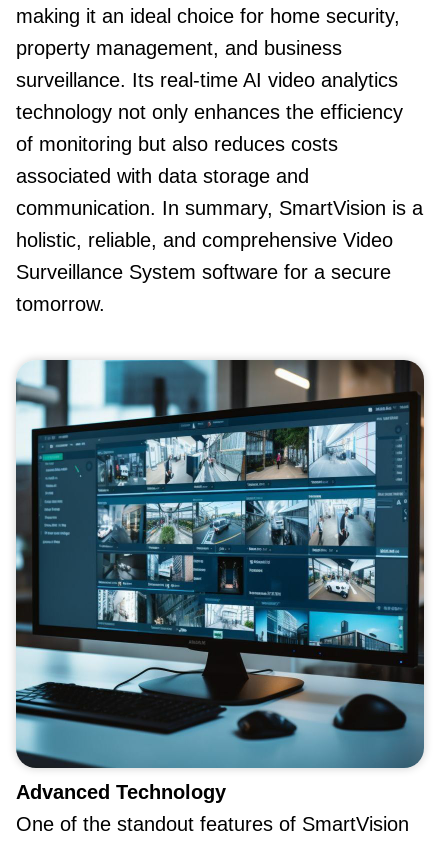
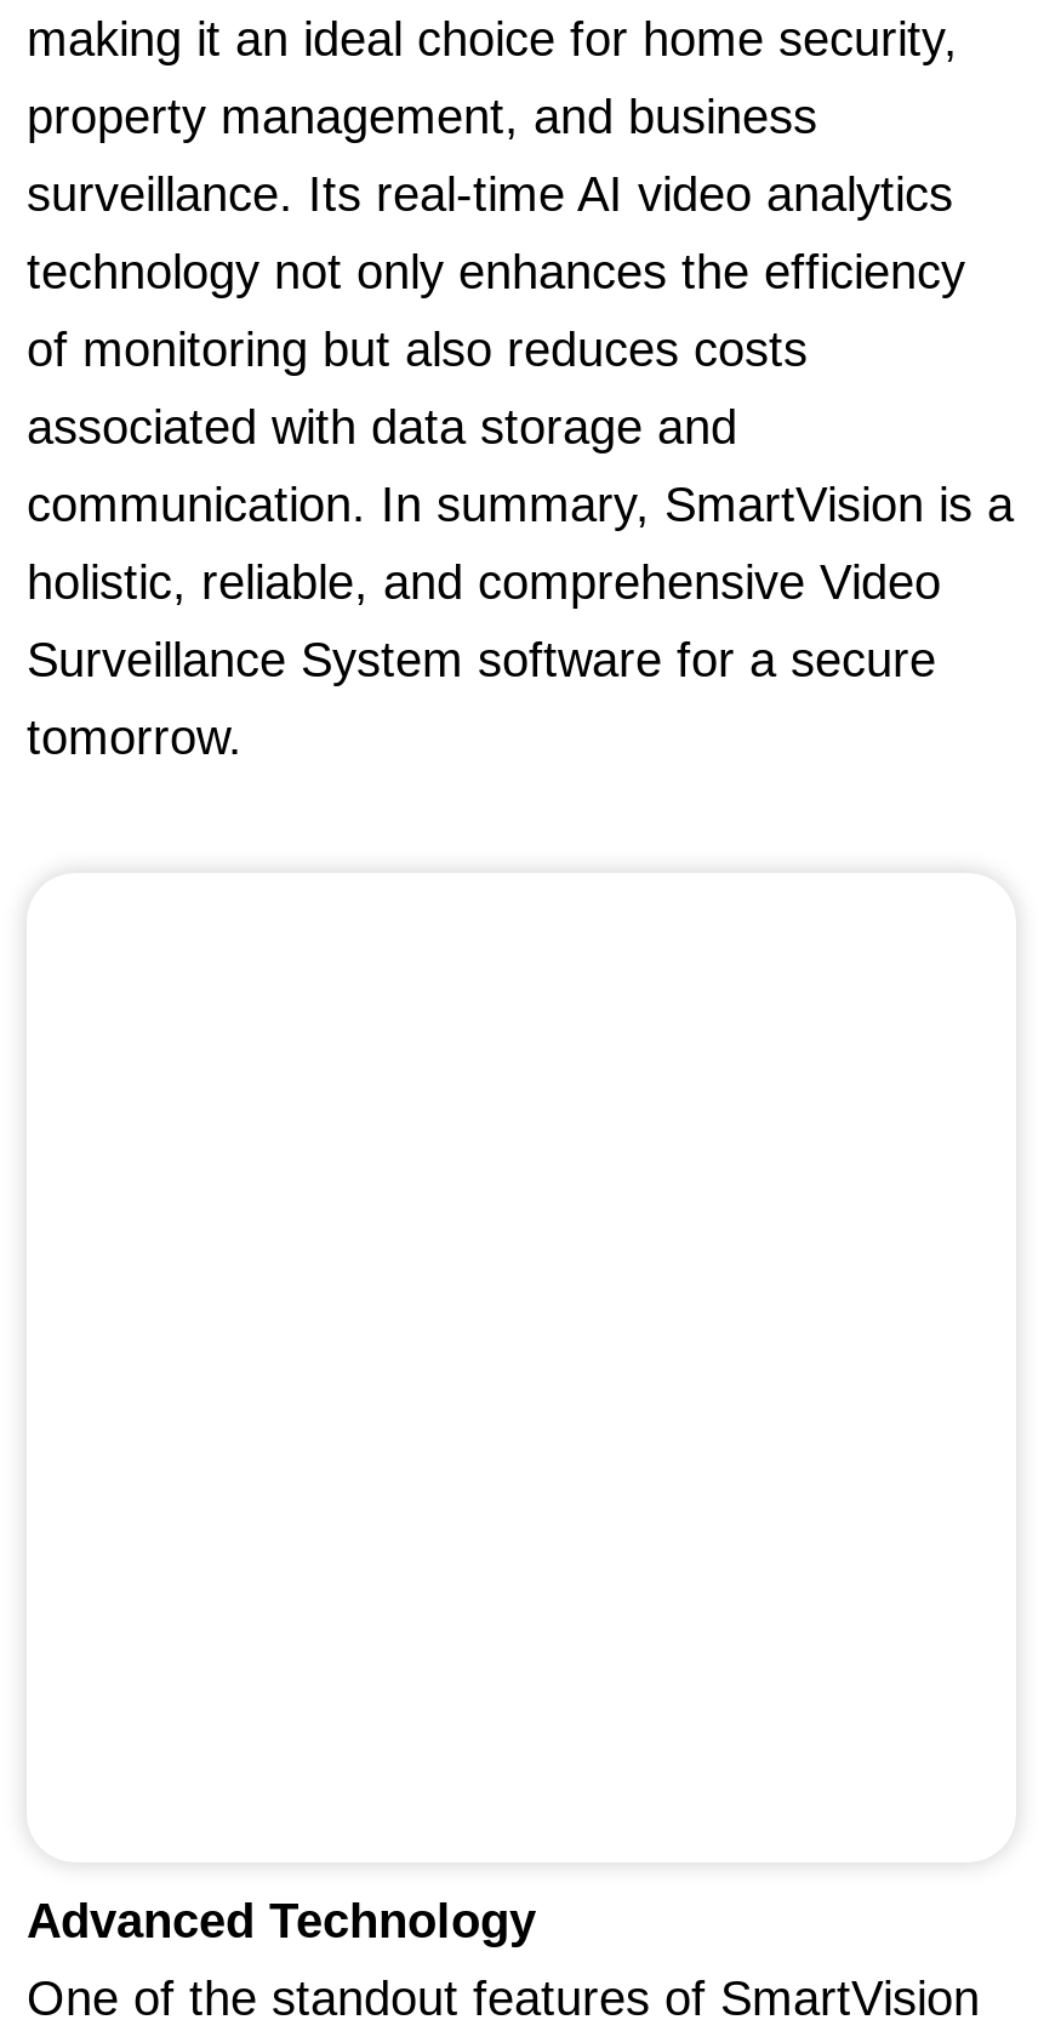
- [image]
